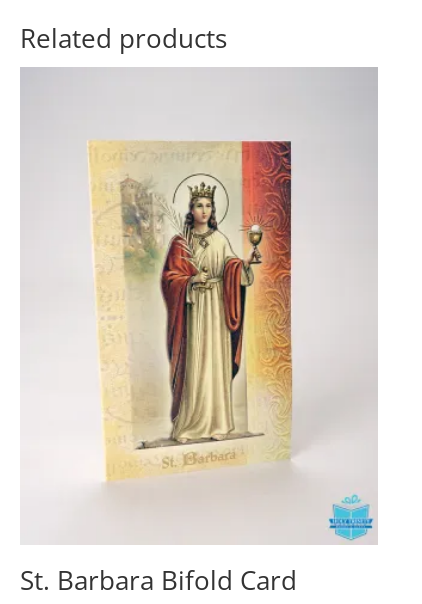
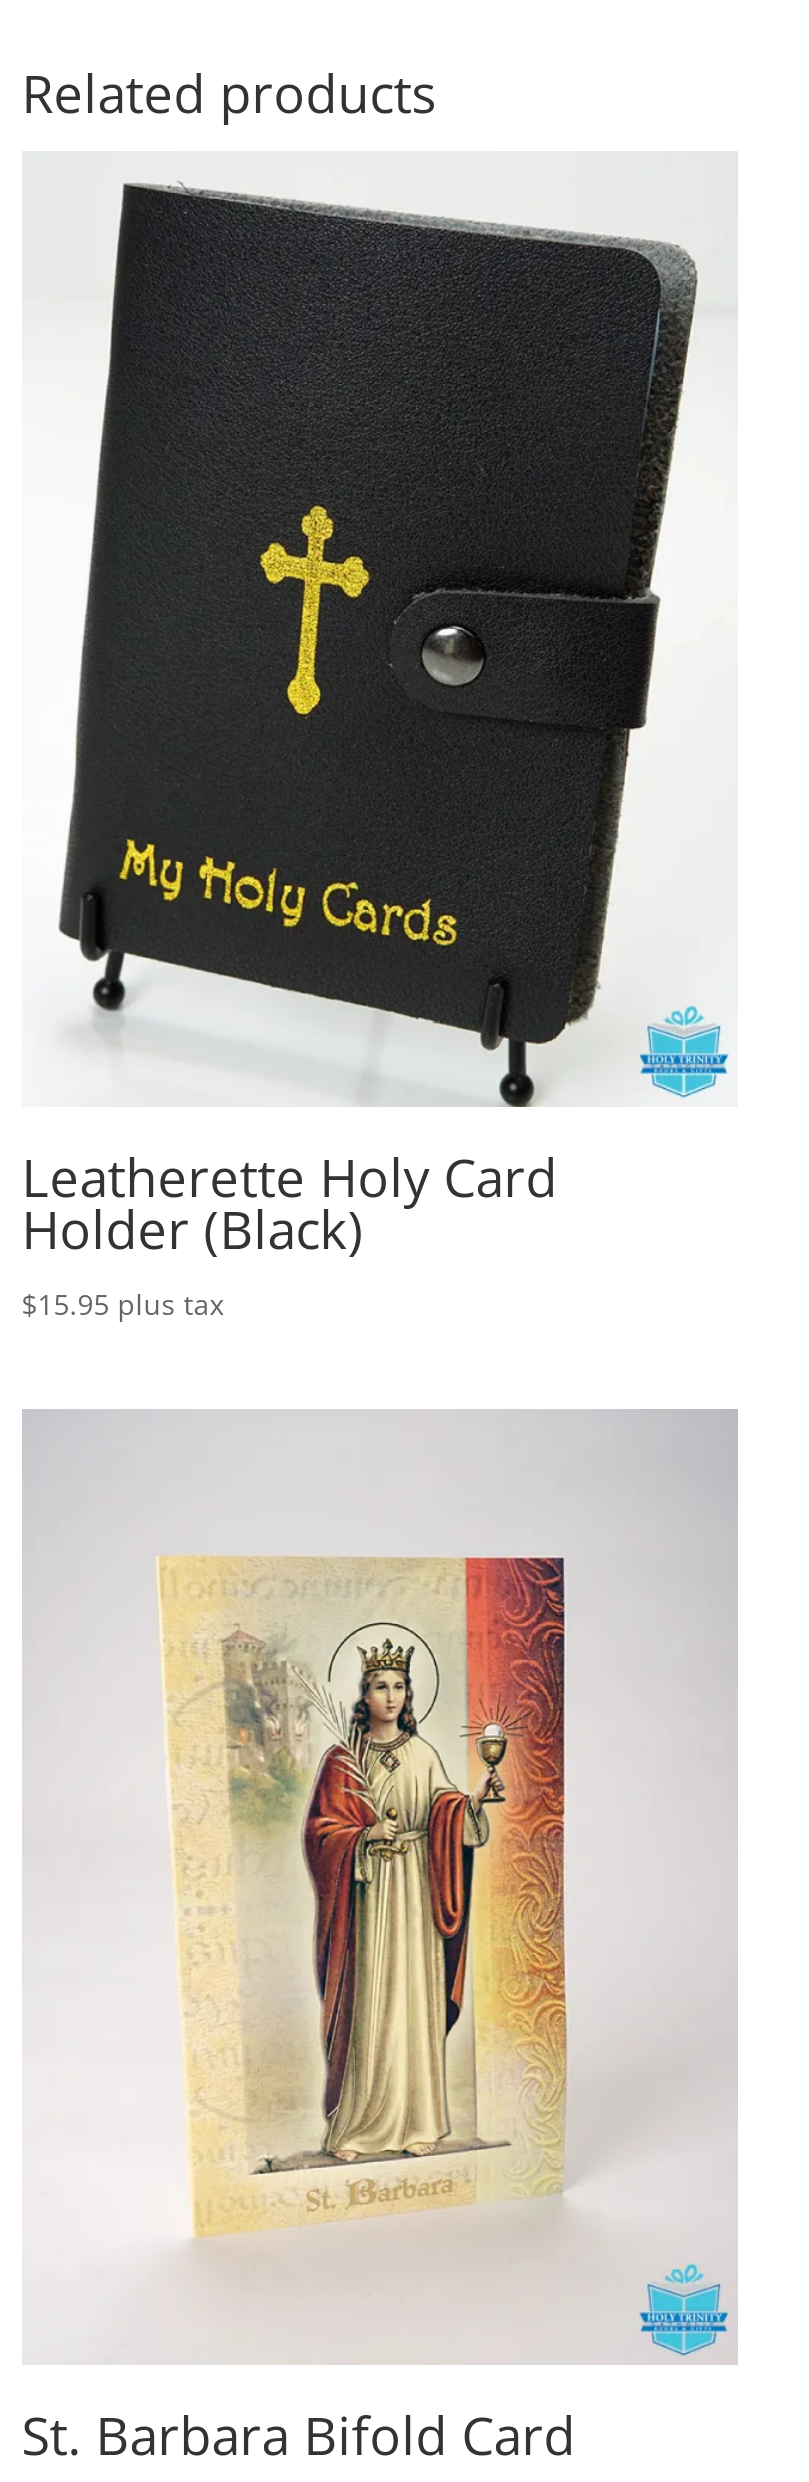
+ [image]
+ Leatherette Holy Card
+ Holder (Black)
+ $15.95 plus tax
